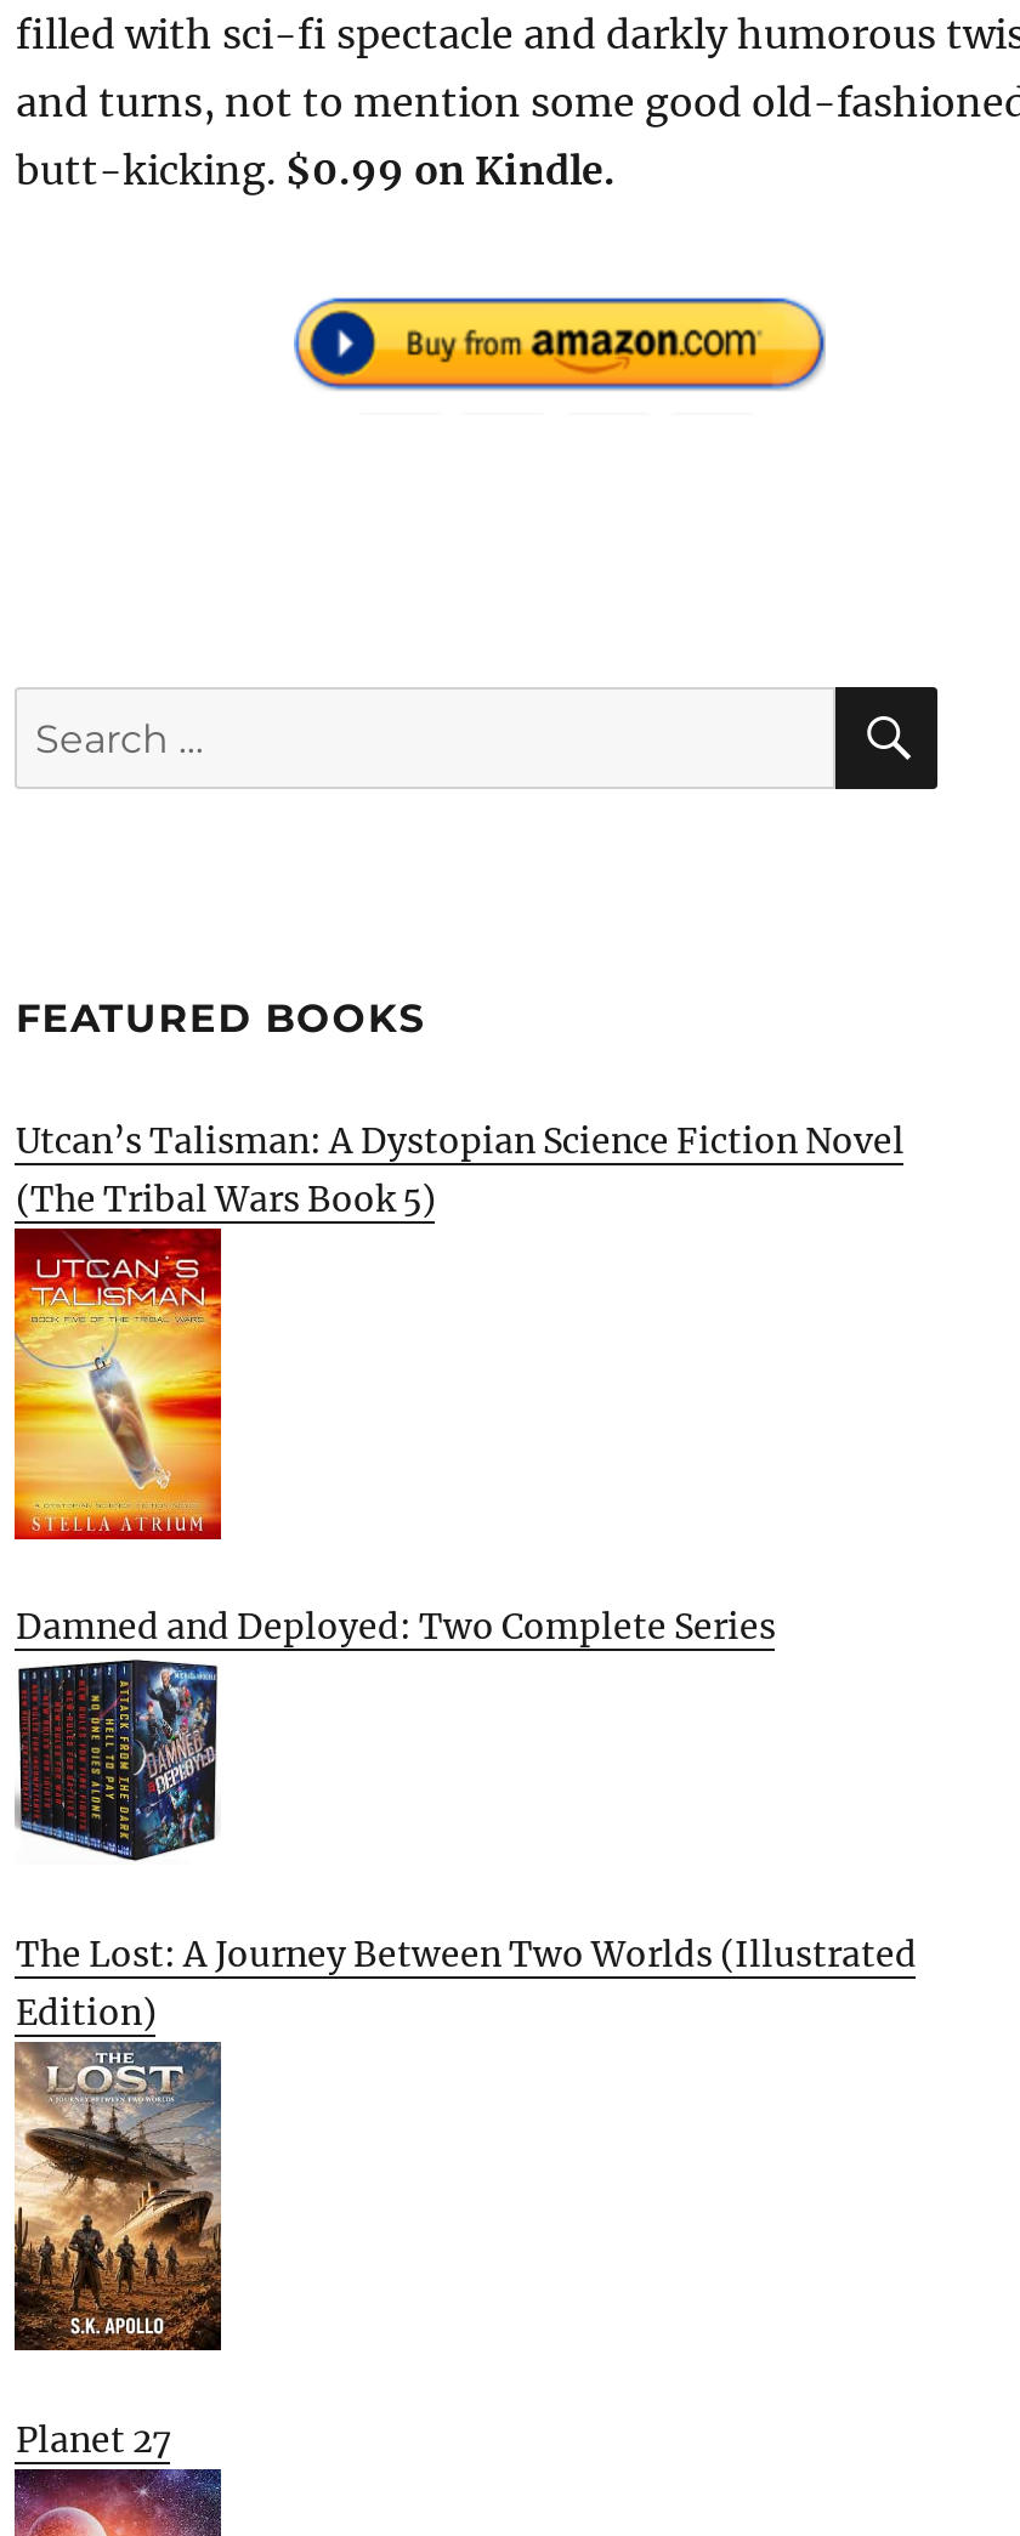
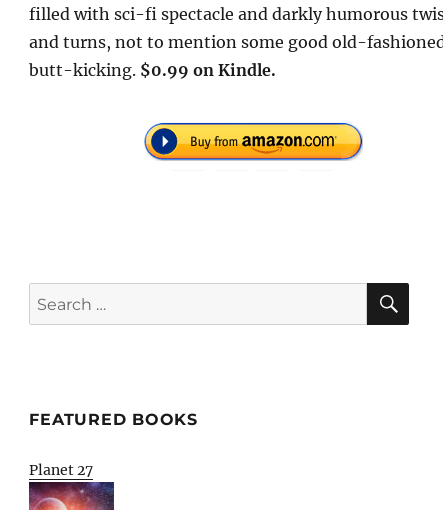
- Utcan’s Talisman: A Dystopian Science Fiction Novel
- (The Tribal Wars Book 5)

- [image]
- Damned and Deployed: Two Complete Series

- [image]
- The Lost: A Journey Between Two Worlds (Illustrated
- Edition)

- [image]
